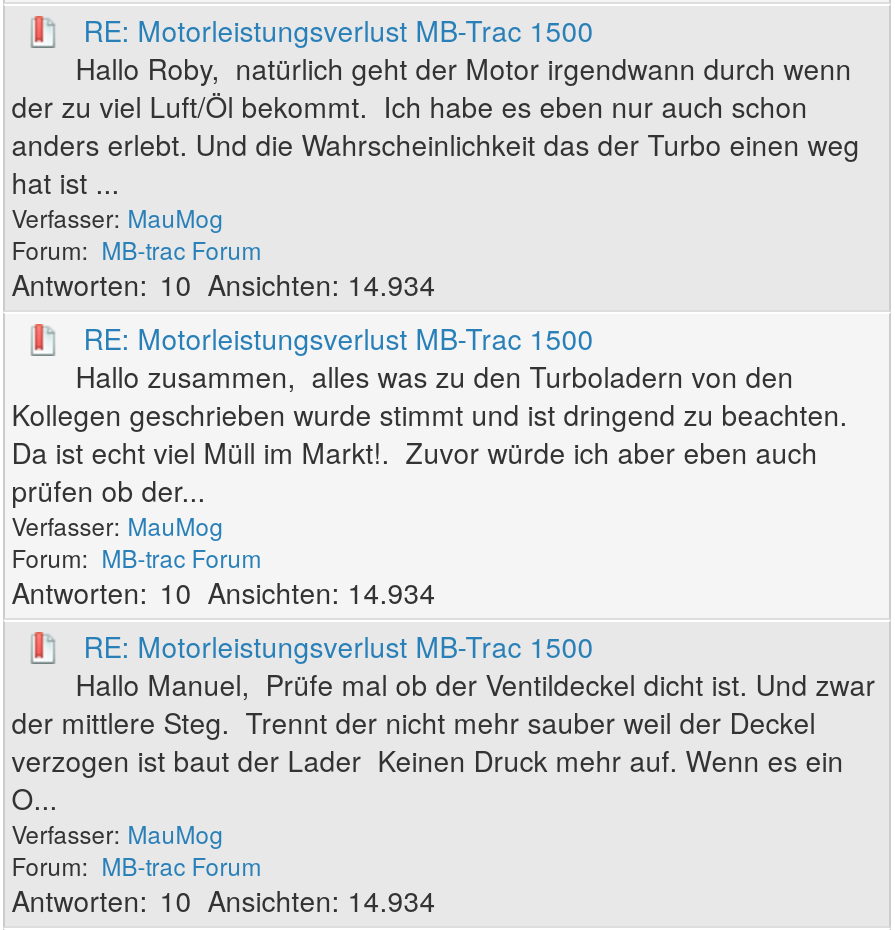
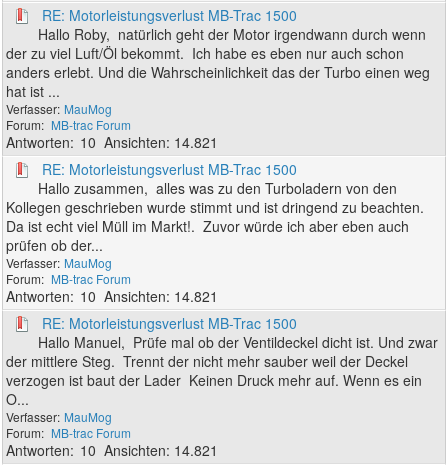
- 14.934
+ 14.821

- 14.934
+ 14.821

- 14.934
+ 14.821
